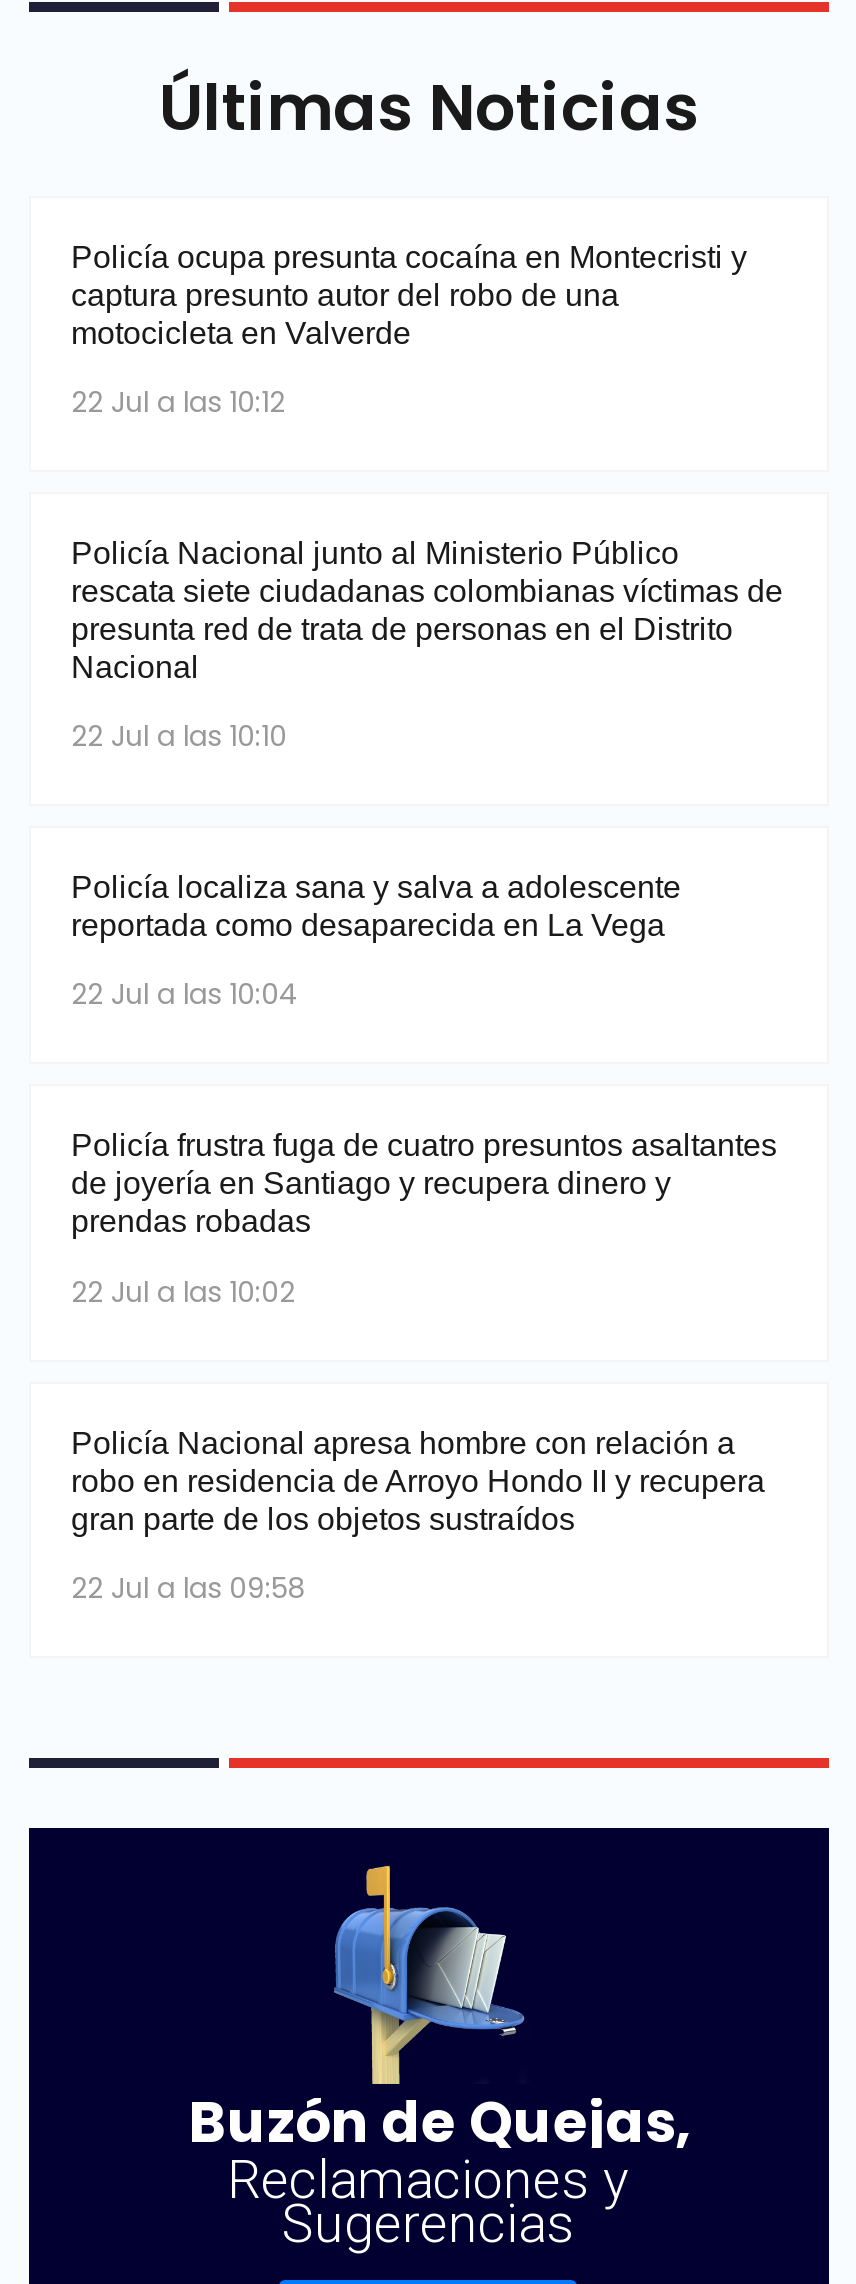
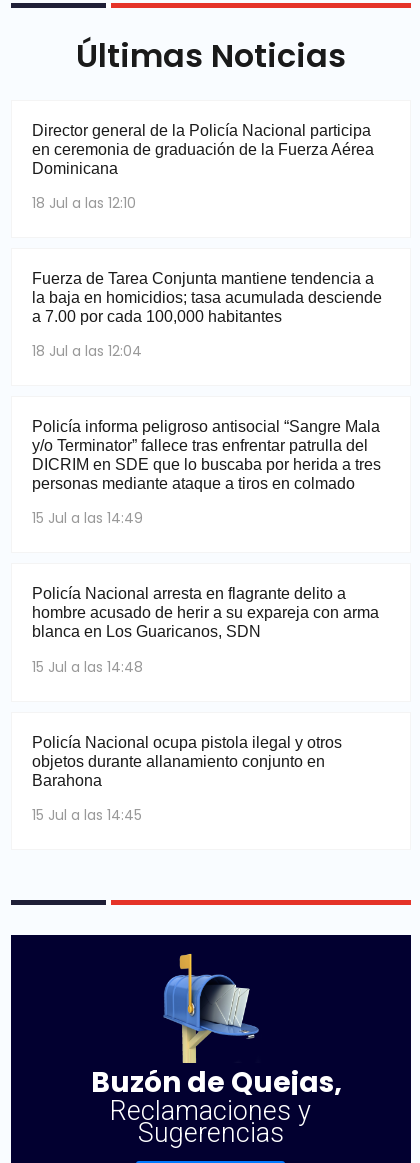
- Policía ocupa presunta cocaína en Montecristi y
- captura presunto autor del robo de una
- motocicleta en Valverde
+ Director general de la Policía Nacional participa
+ en ceremonia de graduación de la Fuerza Aérea
+ Dominicana

- 22 Jul a las 10:12
+ 18 Jul a las 12:10

- Policía Nacional junto al Ministerio Público
- rescata siete ciudadanas colombianas víctimas de
- presunta red de trata de personas en el Distrito
- Nacional
+ Fuerza de Tarea Conjunta mantiene tendencia a
+ la baja en homicidios; tasa acumulada desciende
+ a 7.00 por cada 100,000 habitantes

- 22 Jul a las 10:10
+ 18 Jul a las 12:04

- Policía localiza sana y salva a adolescente
- reportada como desaparecida en La Vega
+ Policía informa peligroso antisocial “Sangre Mala
+ y/o Terminator” fallece tras enfrentar patrulla del
+ DICRIM en SDE que lo buscaba por herida a tres
+ personas mediante ataque a tiros en colmado

- 22 Jul a las 10:04
+ 15 Jul a las 14:49

- Policía frustra fuga de cuatro presuntos asaltantes
- de joyería en Santiago y recupera dinero y
- prendas robadas
+ Policía Nacional arresta en flagrante delito a
+ hombre acusado de herir a su expareja con arma
+ blanca en Los Guaricanos, SDN

- 22 Jul a las 10:02
+ 15 Jul a las 14:48

- Policía Nacional apresa hombre con relación a
- robo en residencia de Arroyo Hondo II y recupera
- gran parte de los objetos sustraídos
+ Policía Nacional ocupa pistola ilegal y otros
+ objetos durante allanamiento conjunto en
+ Barahona

- 22 Jul a las 09:58
+ 15 Jul a las 14:45
